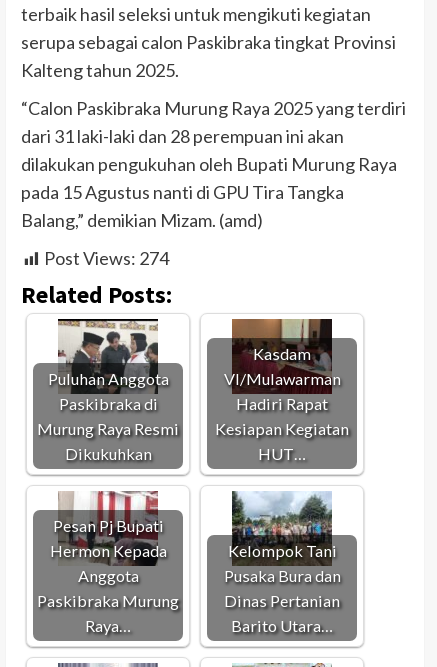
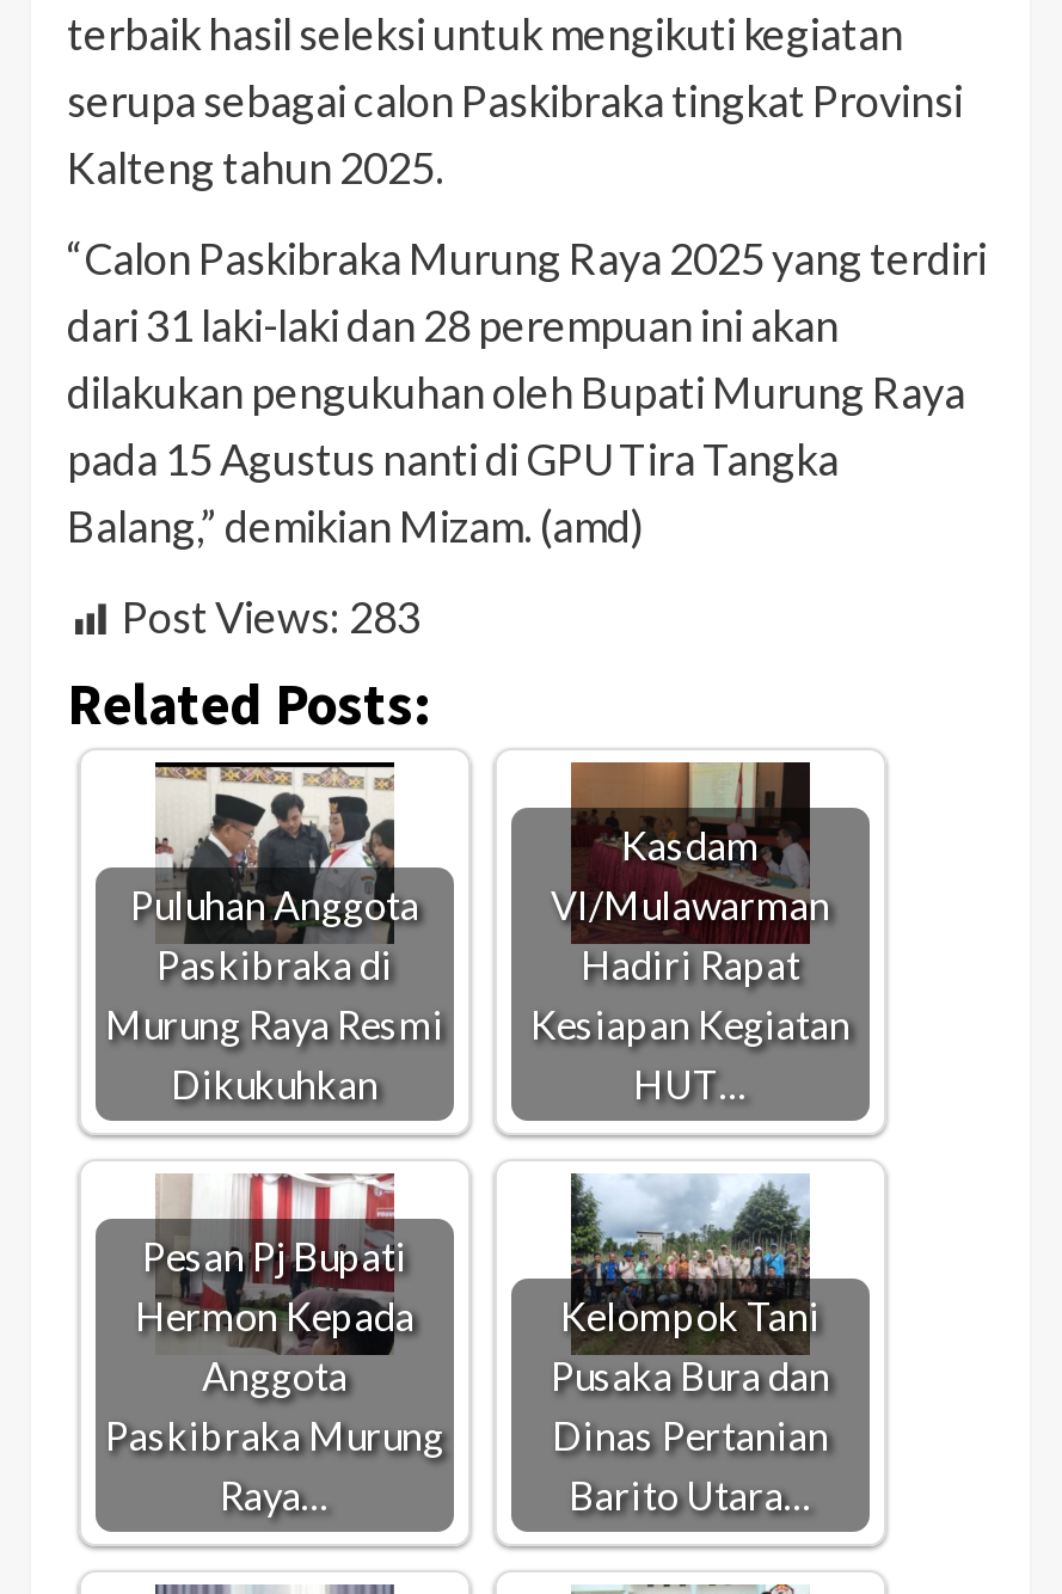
- Post Views: 274
+ Post Views: 283
